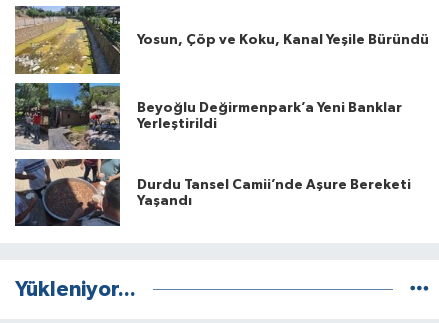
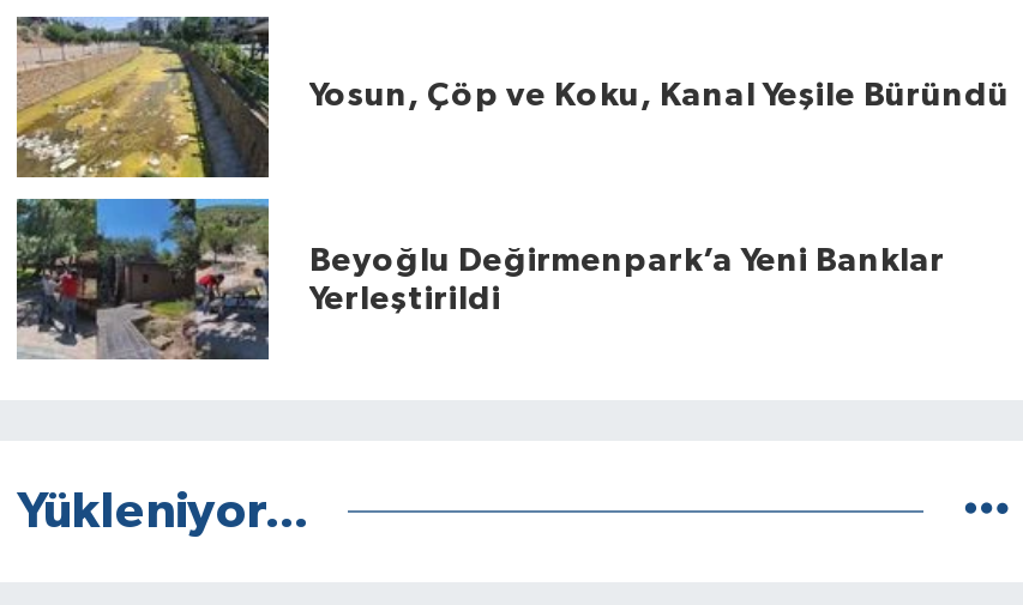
- [image]
- Durdu Tansel Camii’nde Aşure Bereketi
- Yaşandı
